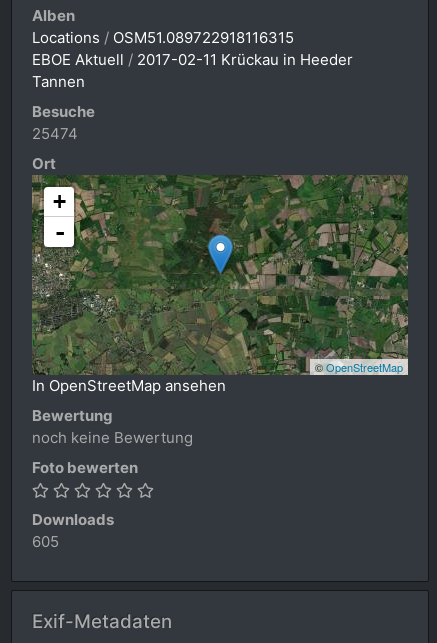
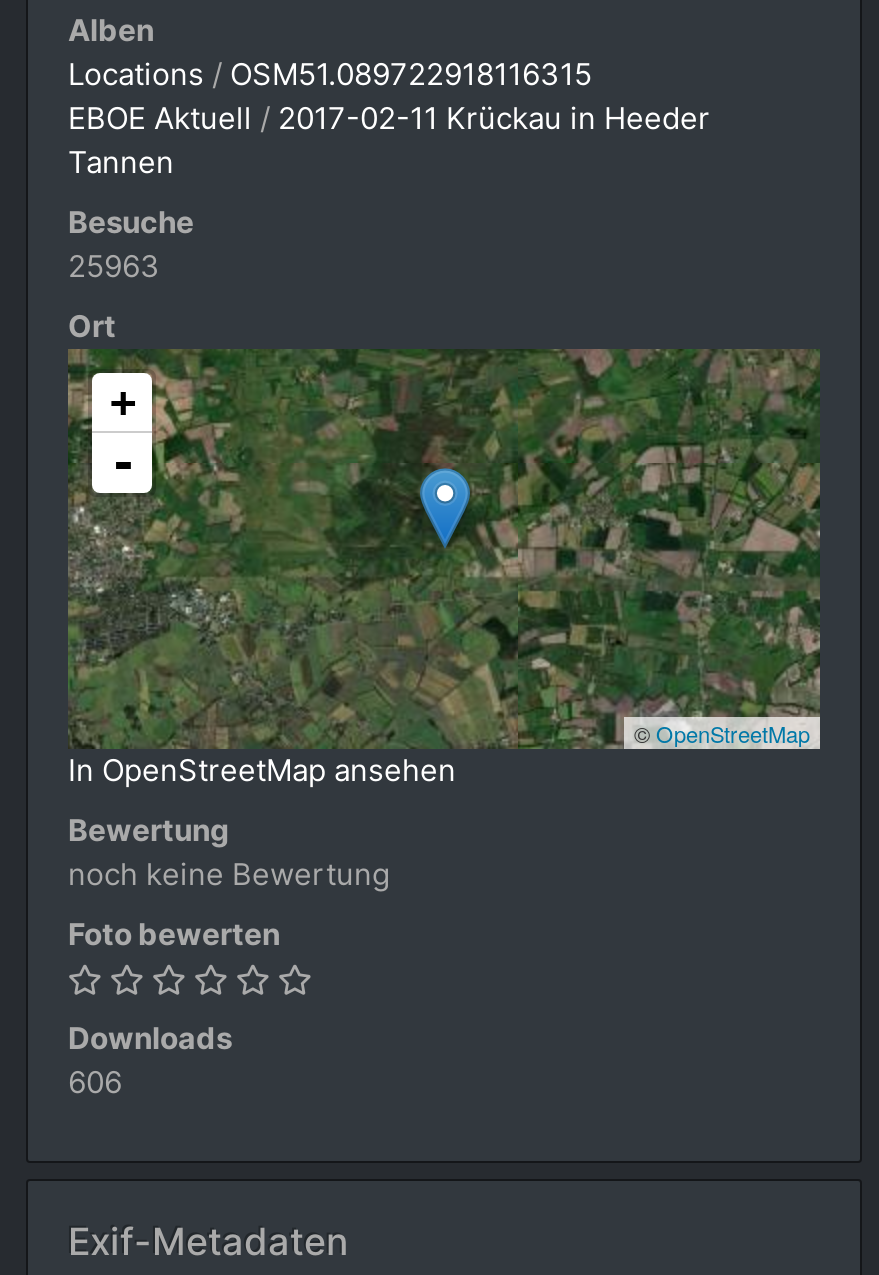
- 25474
+ 25963

- 605
+ 606
